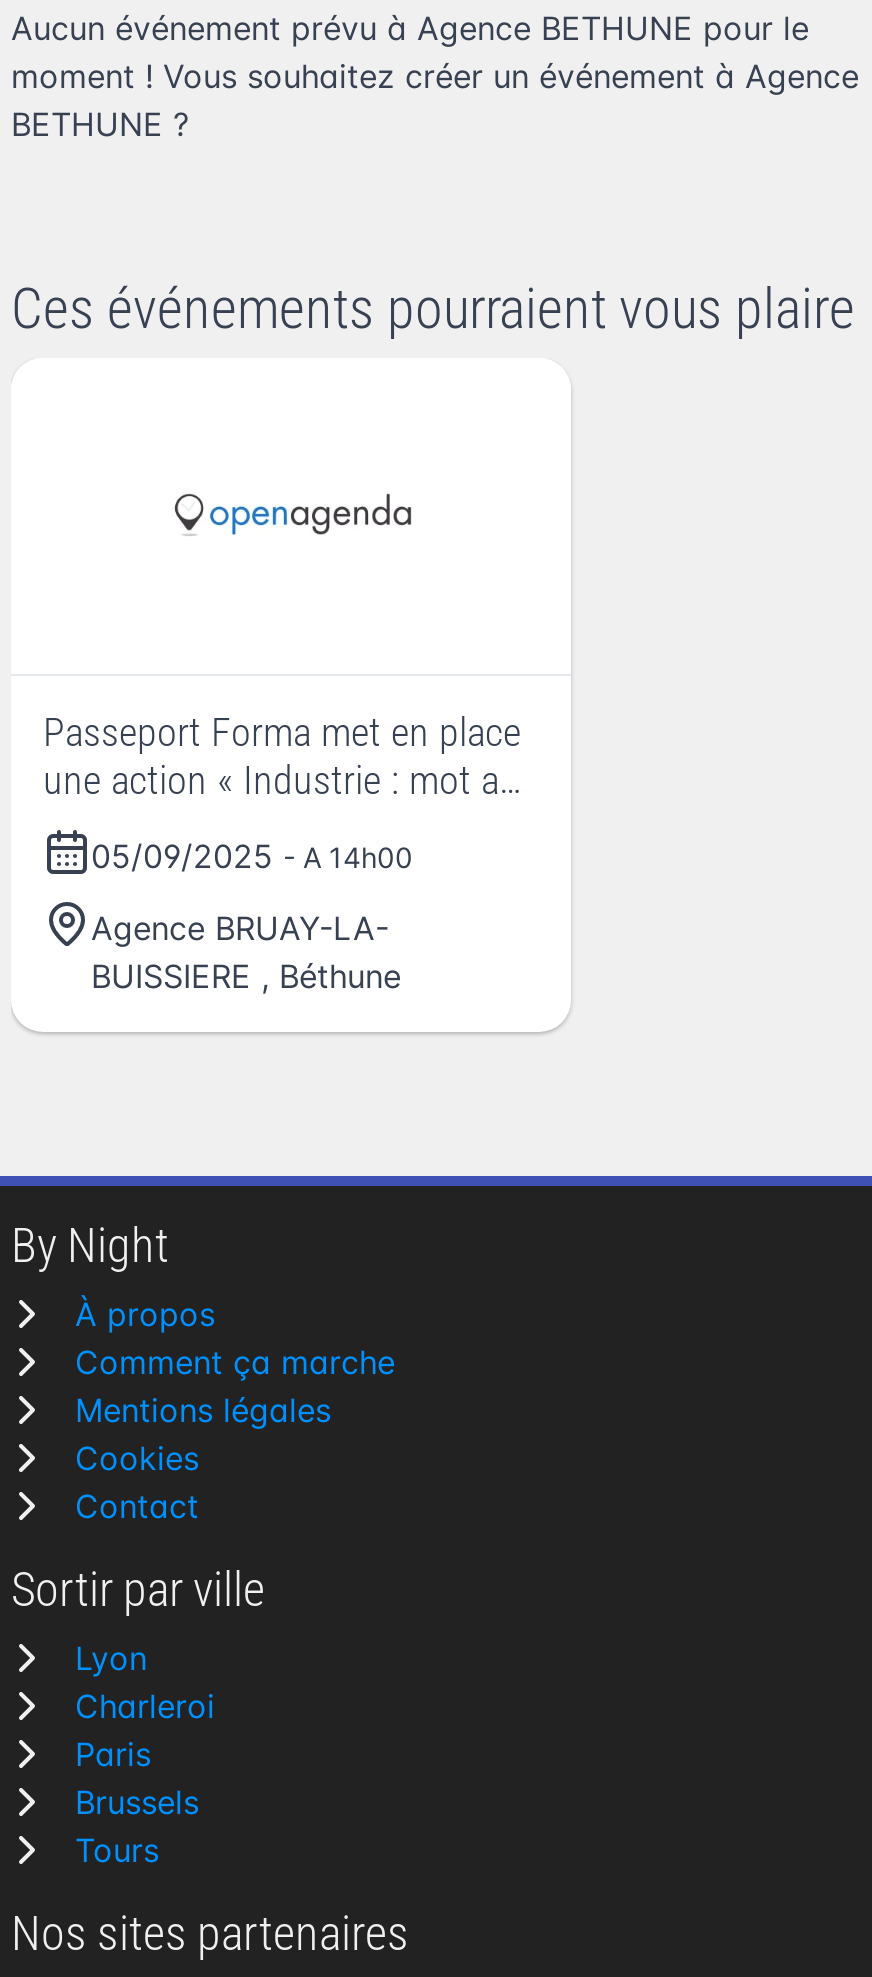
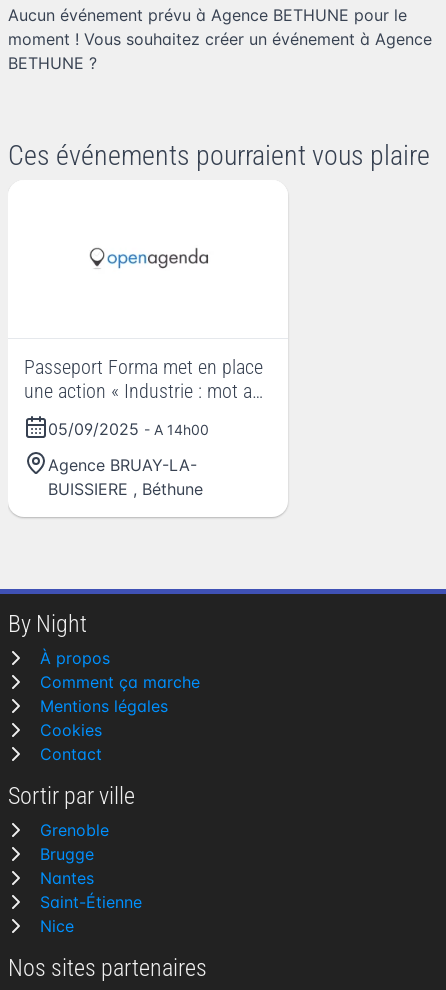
- Lyon
- Charleroi
- Paris
- Brussels
- Tours
+ Grenoble
+ Brugge
+ Nantes
+ Saint-Étienne
+ Nice
